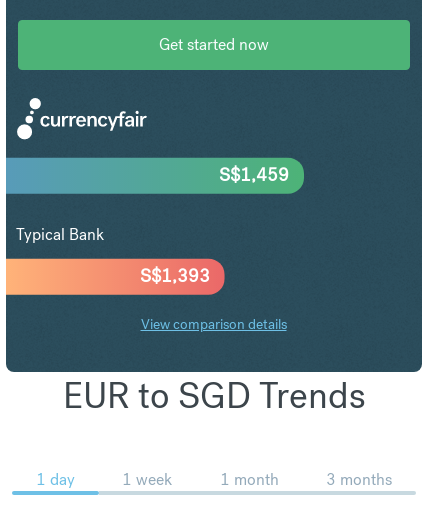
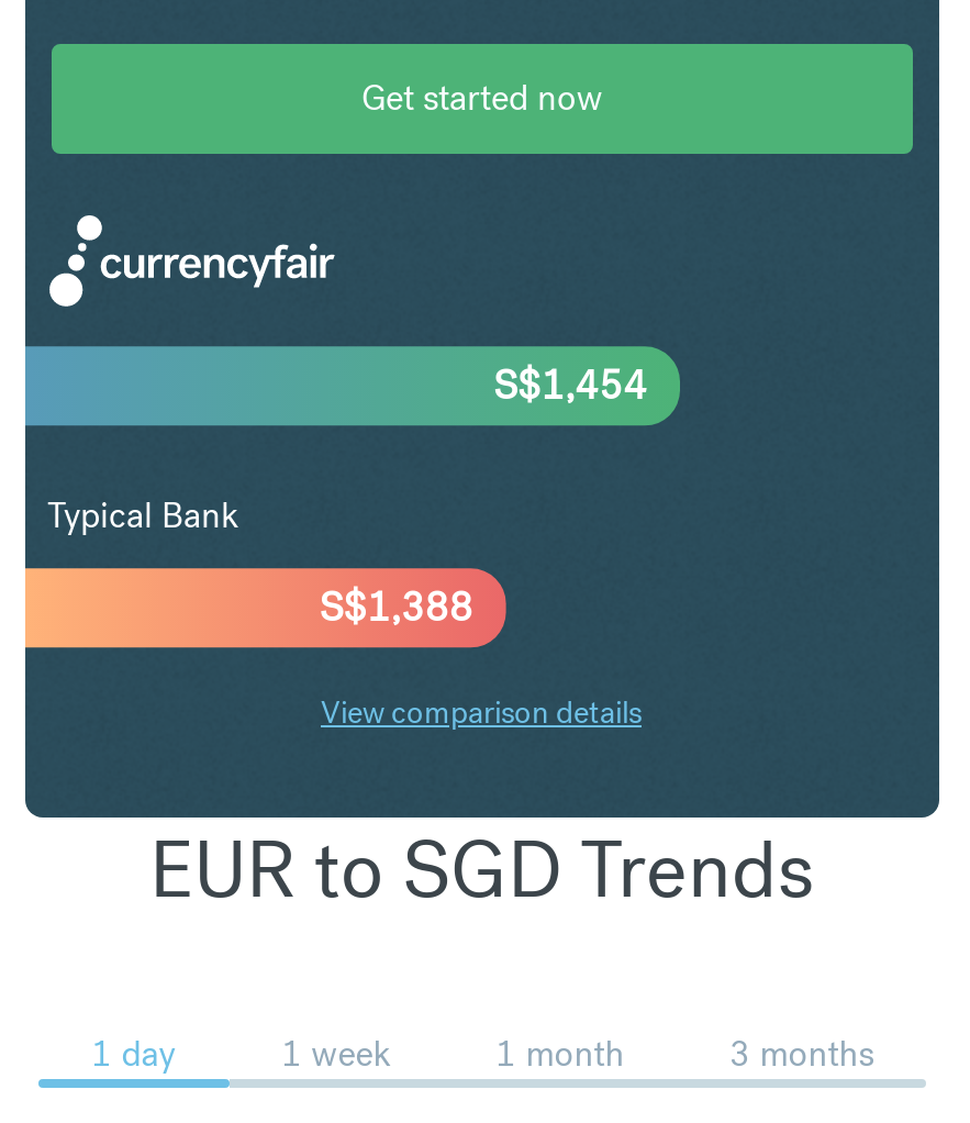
- S$1,459
+ S$1,454

- S$1,393
+ S$1,388
